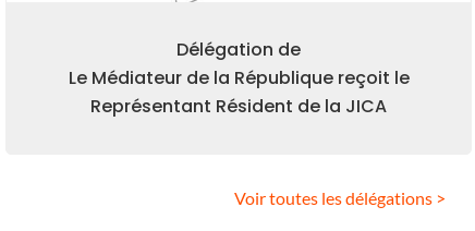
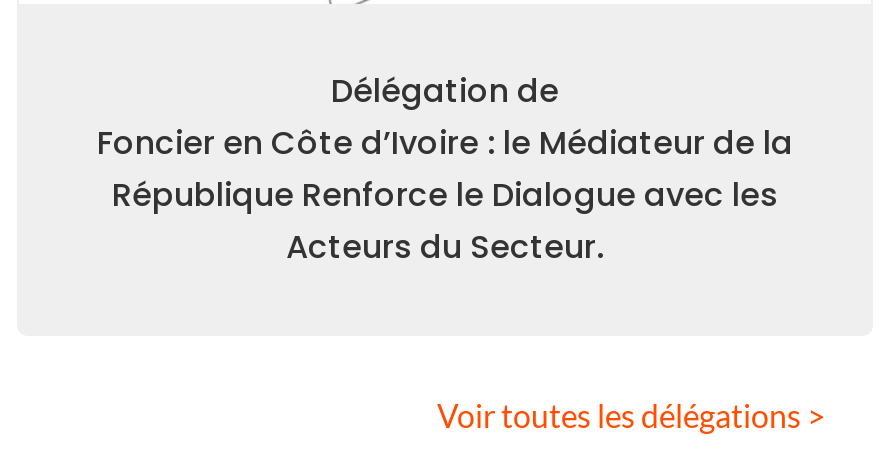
- Le Médiateur de la République reçoit le
- Représentant Résident de la JICA
+ Foncier en Côte d’Ivoire : le Médiateur de la
+ République Renforce le Dialogue avec les
+ Acteurs du Secteur.
